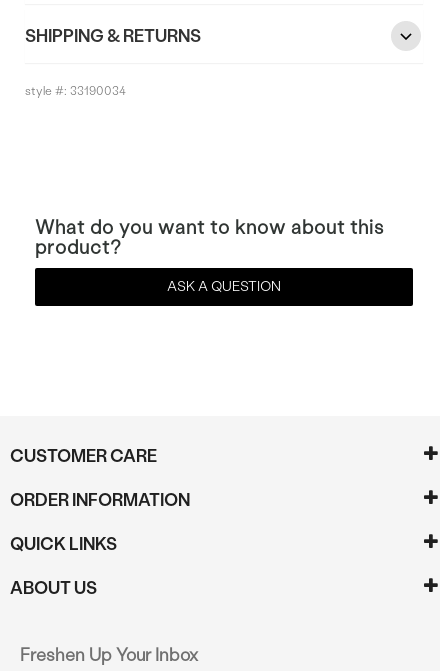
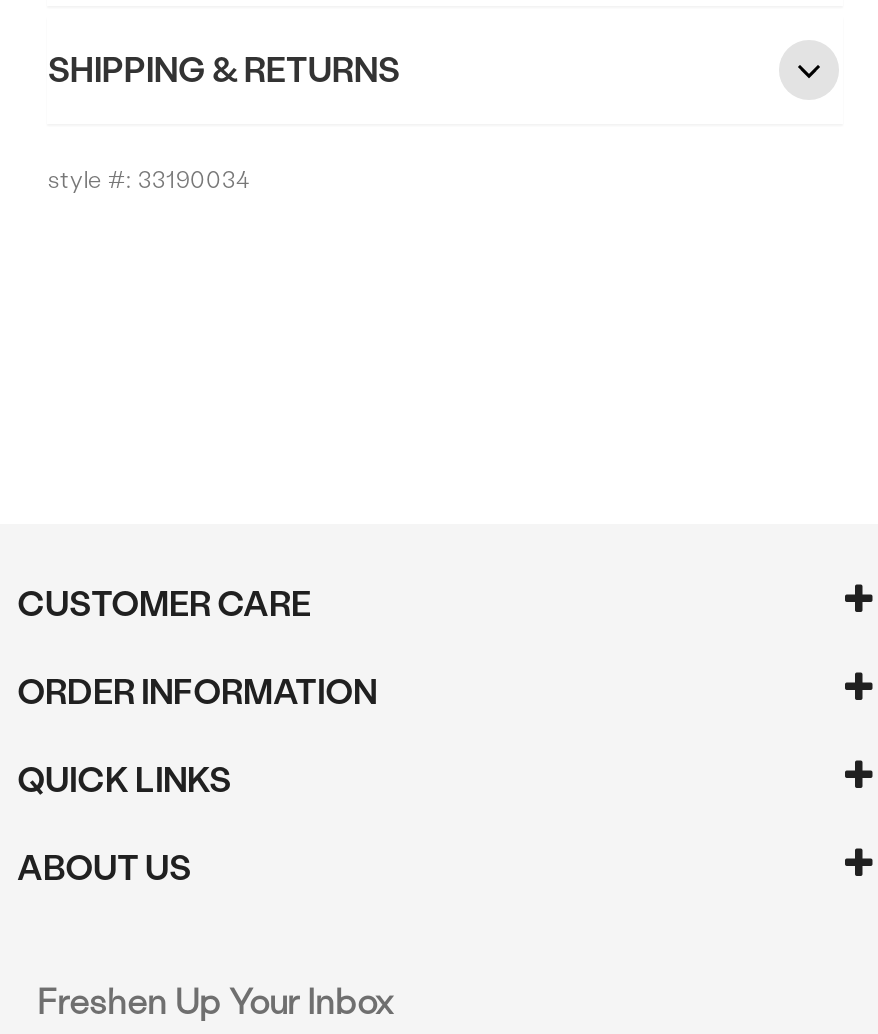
- What do you want to know about this
- product?
- ASK A QUESTION
